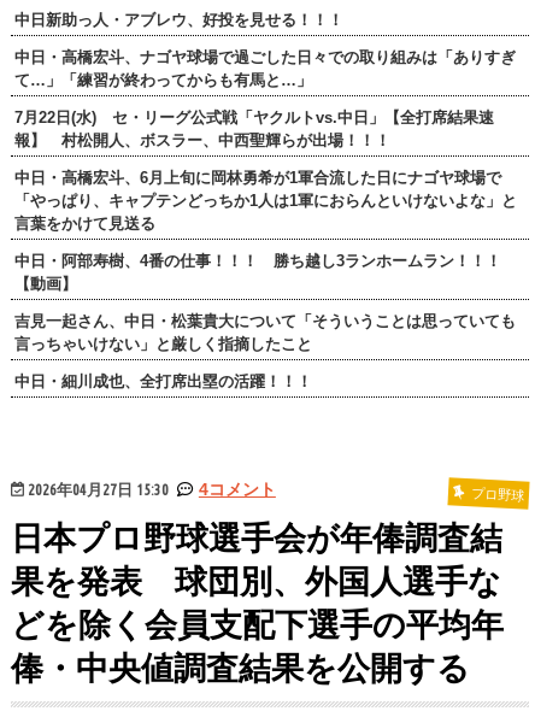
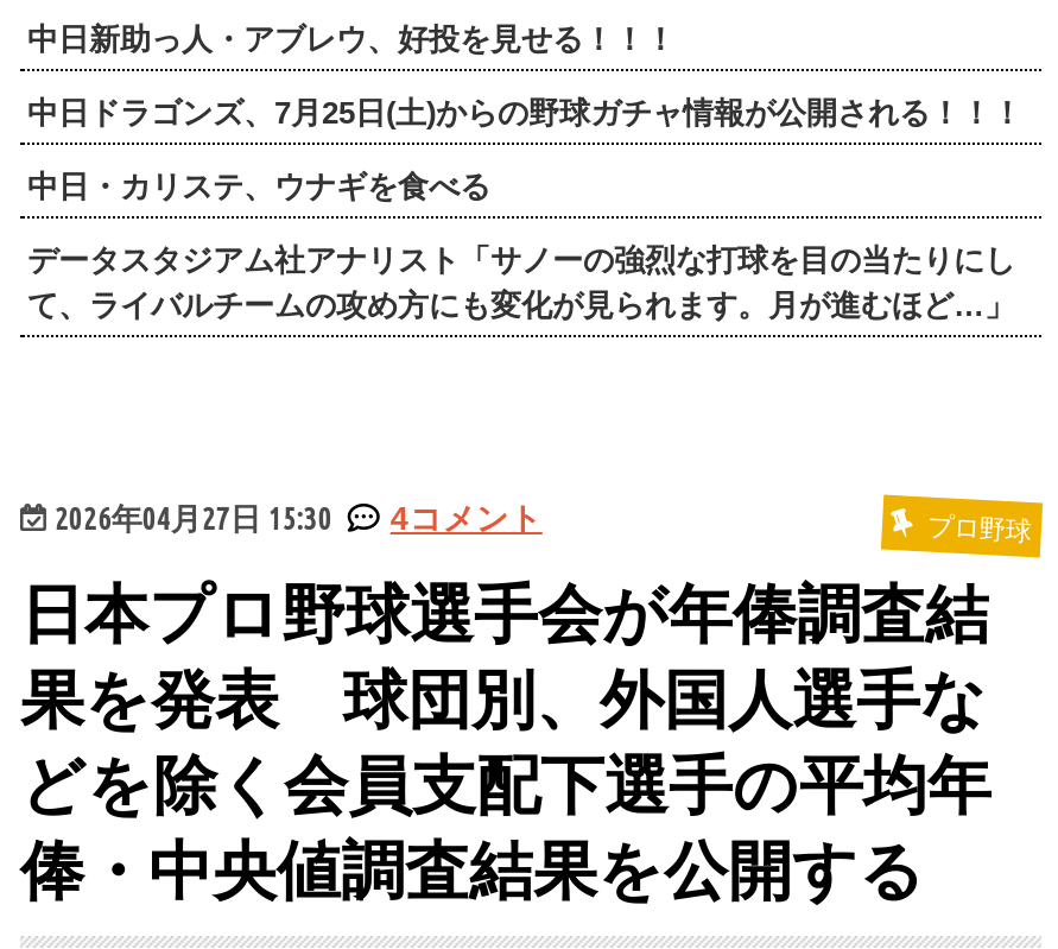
- 中日・高橋宏斗、ナゴヤ球場で過ごした日々での取り組みは「ありすぎ
- て…」「練習が終わってからも有馬と…」
- 7月22日(水) セ・リーグ公式戦「ヤクルトvs.中日」【全打席結果速
- 報】 村松開人、ボスラー、中西聖輝らが出場！！！
- 中日・高橋宏斗、6月上旬に岡林勇希が1軍合流した日にナゴヤ球場で
- 「やっぱり、キャプテンどっちか1人は1軍におらんといけないよな」と
- 言葉をかけて見送る
- 中日・阿部寿樹、4番の仕事！！！ 勝ち越し3ランホームラン！！！
- 【動画】
- 吉見一起さん、中日・松葉貴大について「そういうことは思っていても
- 言っちゃいけない」と厳しく指摘したこと
- 中日・細川成也、全打席出塁の活躍！！！
+ 中日ドラゴンズ、7月25日(土)からの野球ガチャ情報が公開される！！！
+ 中日・カリステ、ウナギを食べる
+ データスタジアム社アナリスト「サノーの強烈な打球を目の当たりにし
+ て、ライバルチームの攻め方にも変化が見られます。月が進むほど…」
